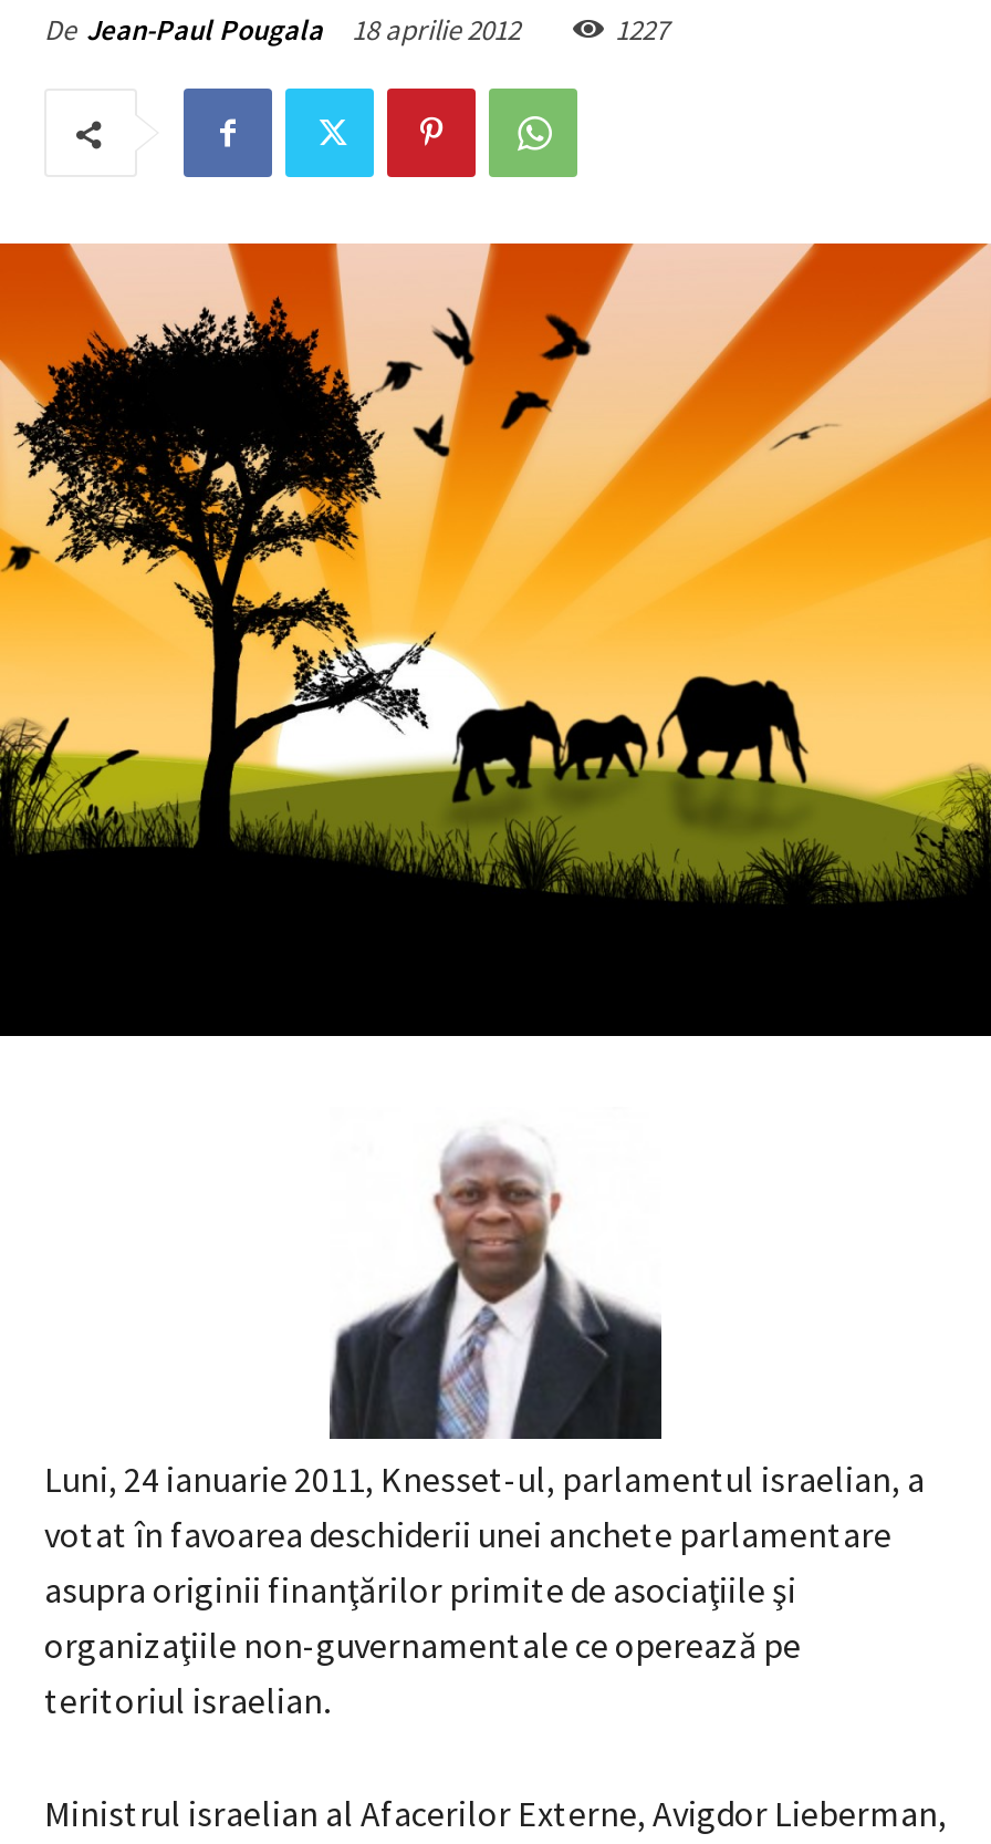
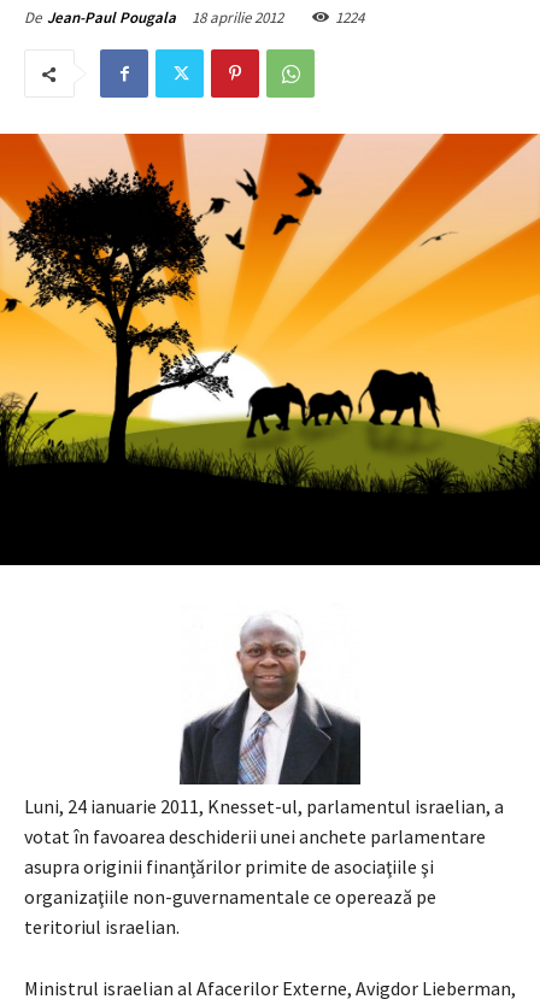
- 1227
+ 1224
